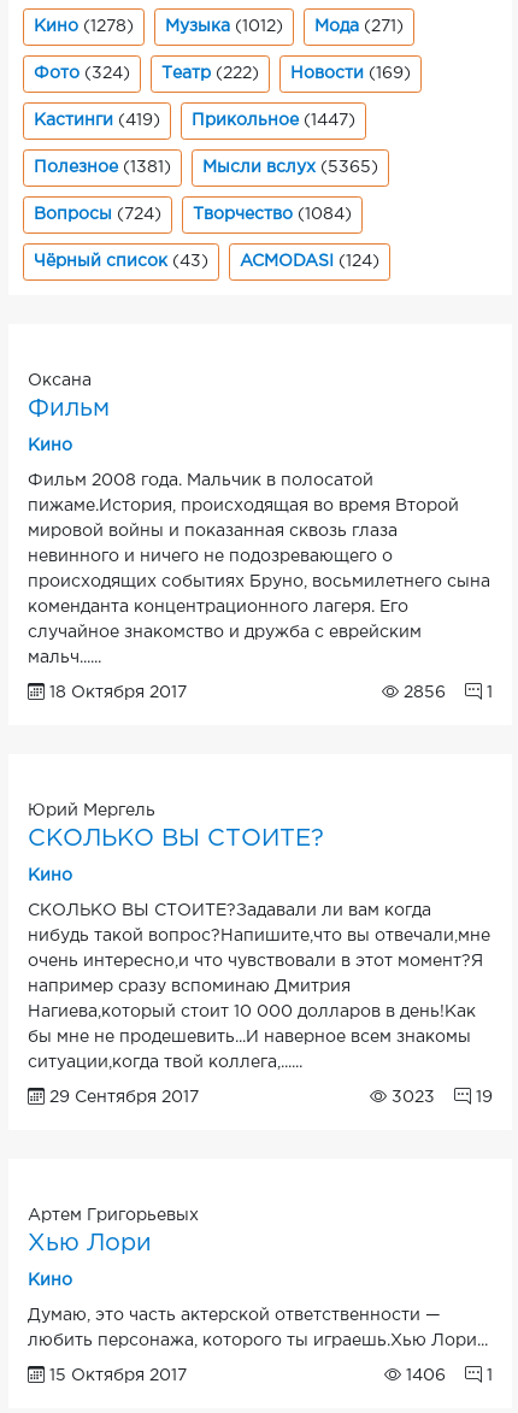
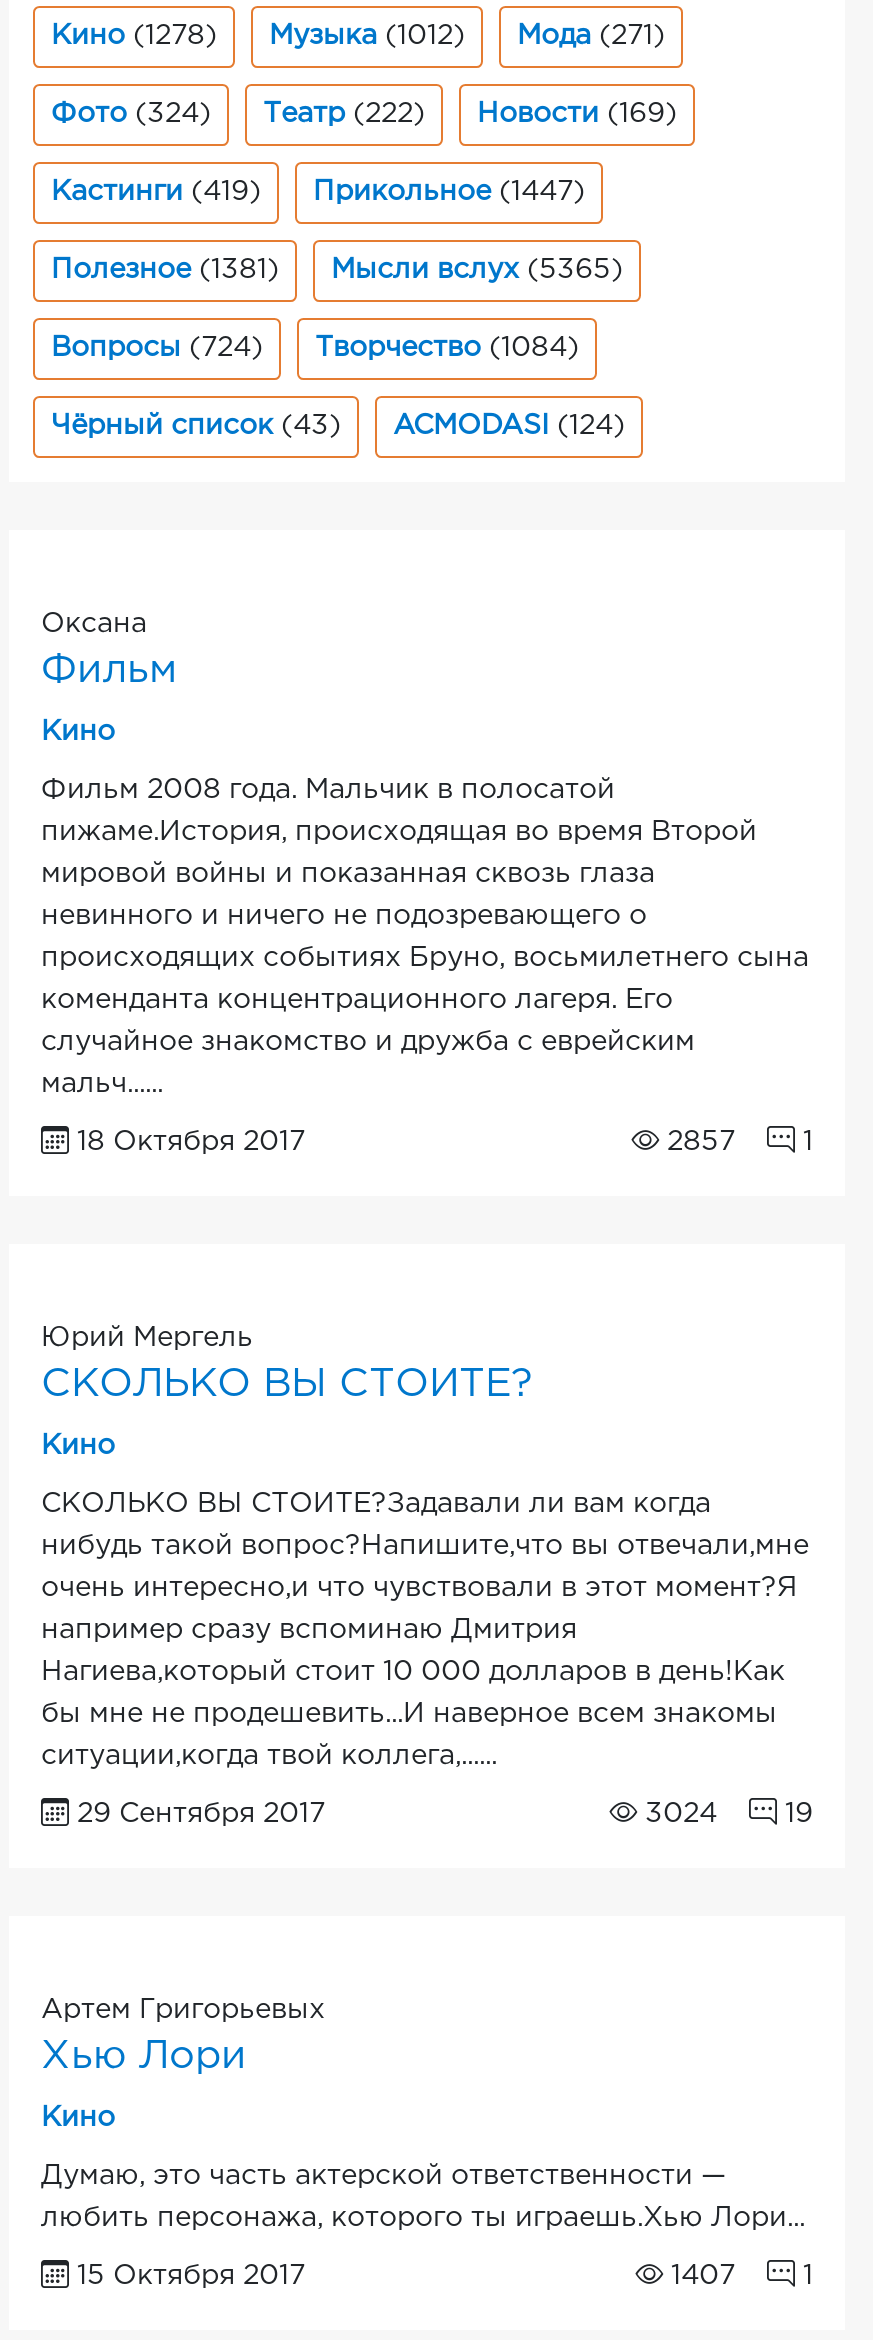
- 2856 1
+ 2857 1

- 3023 19
+ 3024 19

- 1406 1
+ 1407 1
